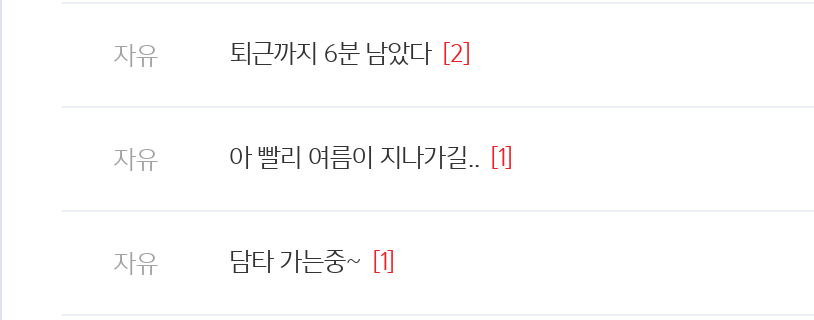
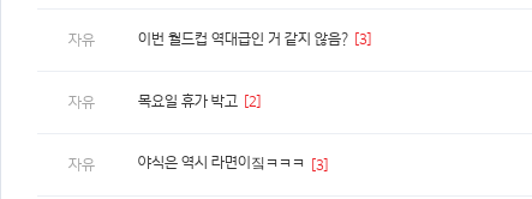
- 퇴근까지 6분 남았다 [2]
+ 이번 월드컵 역대급인 거 같지 않음? [3]

- 아 빨리 여름이 지나가길.. [1]
+ 목요일 휴가 박고 [2]

- 담타 가는중~ [1]
+ 야식은 역시 라면이짘ㅋㅋㅋ [3]
